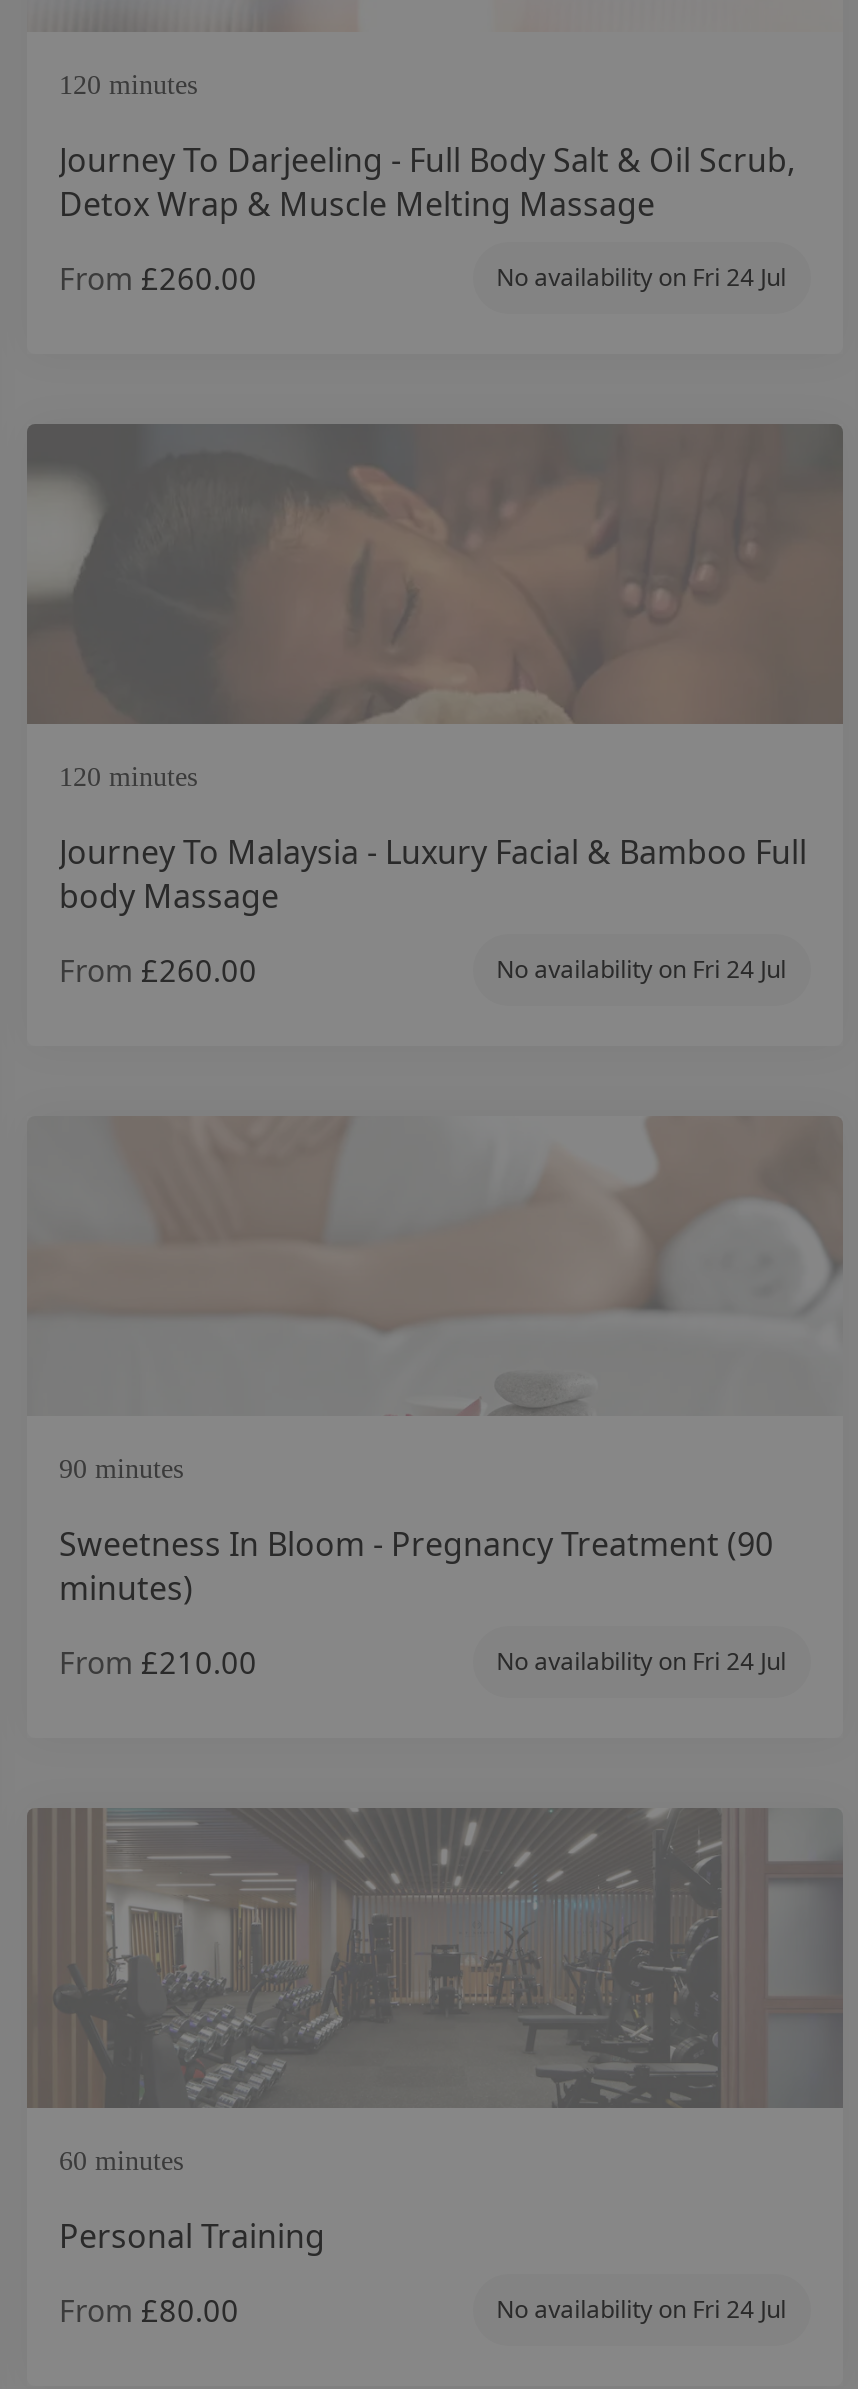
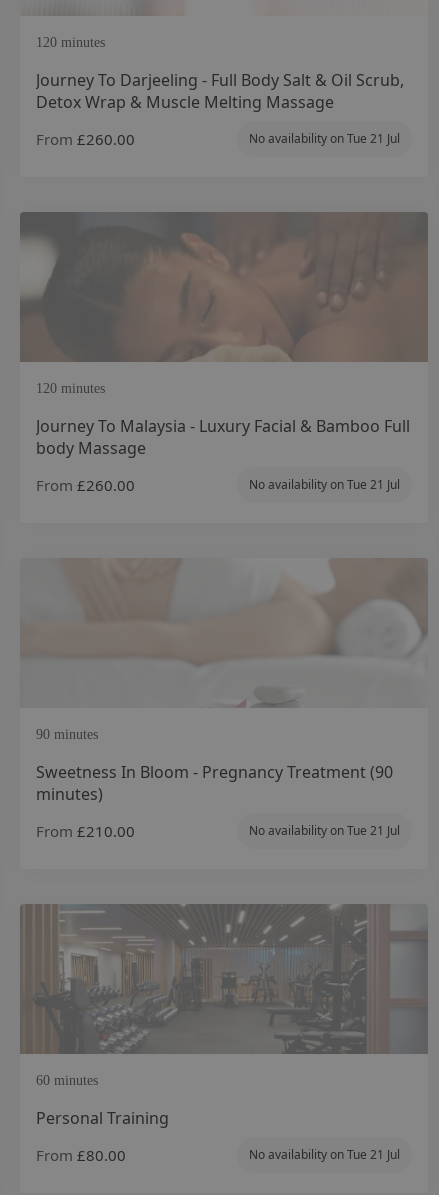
- No availability on Fri 24 Jul
+ No availability on Tue 21 Jul

- No availability on Fri 24 Jul
+ No availability on Tue 21 Jul

- No availability on Fri 24 Jul
+ No availability on Tue 21 Jul

- No availability on Fri 24 Jul
+ No availability on Tue 21 Jul
